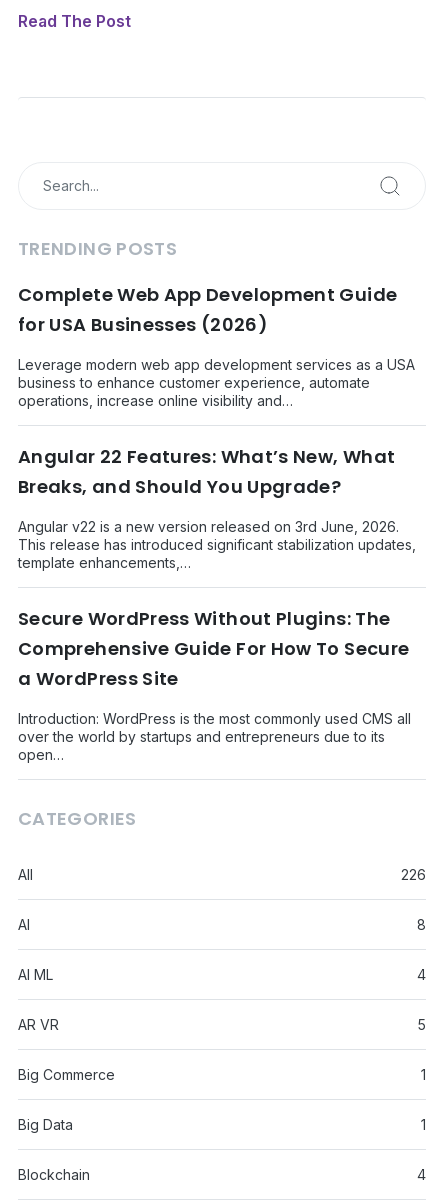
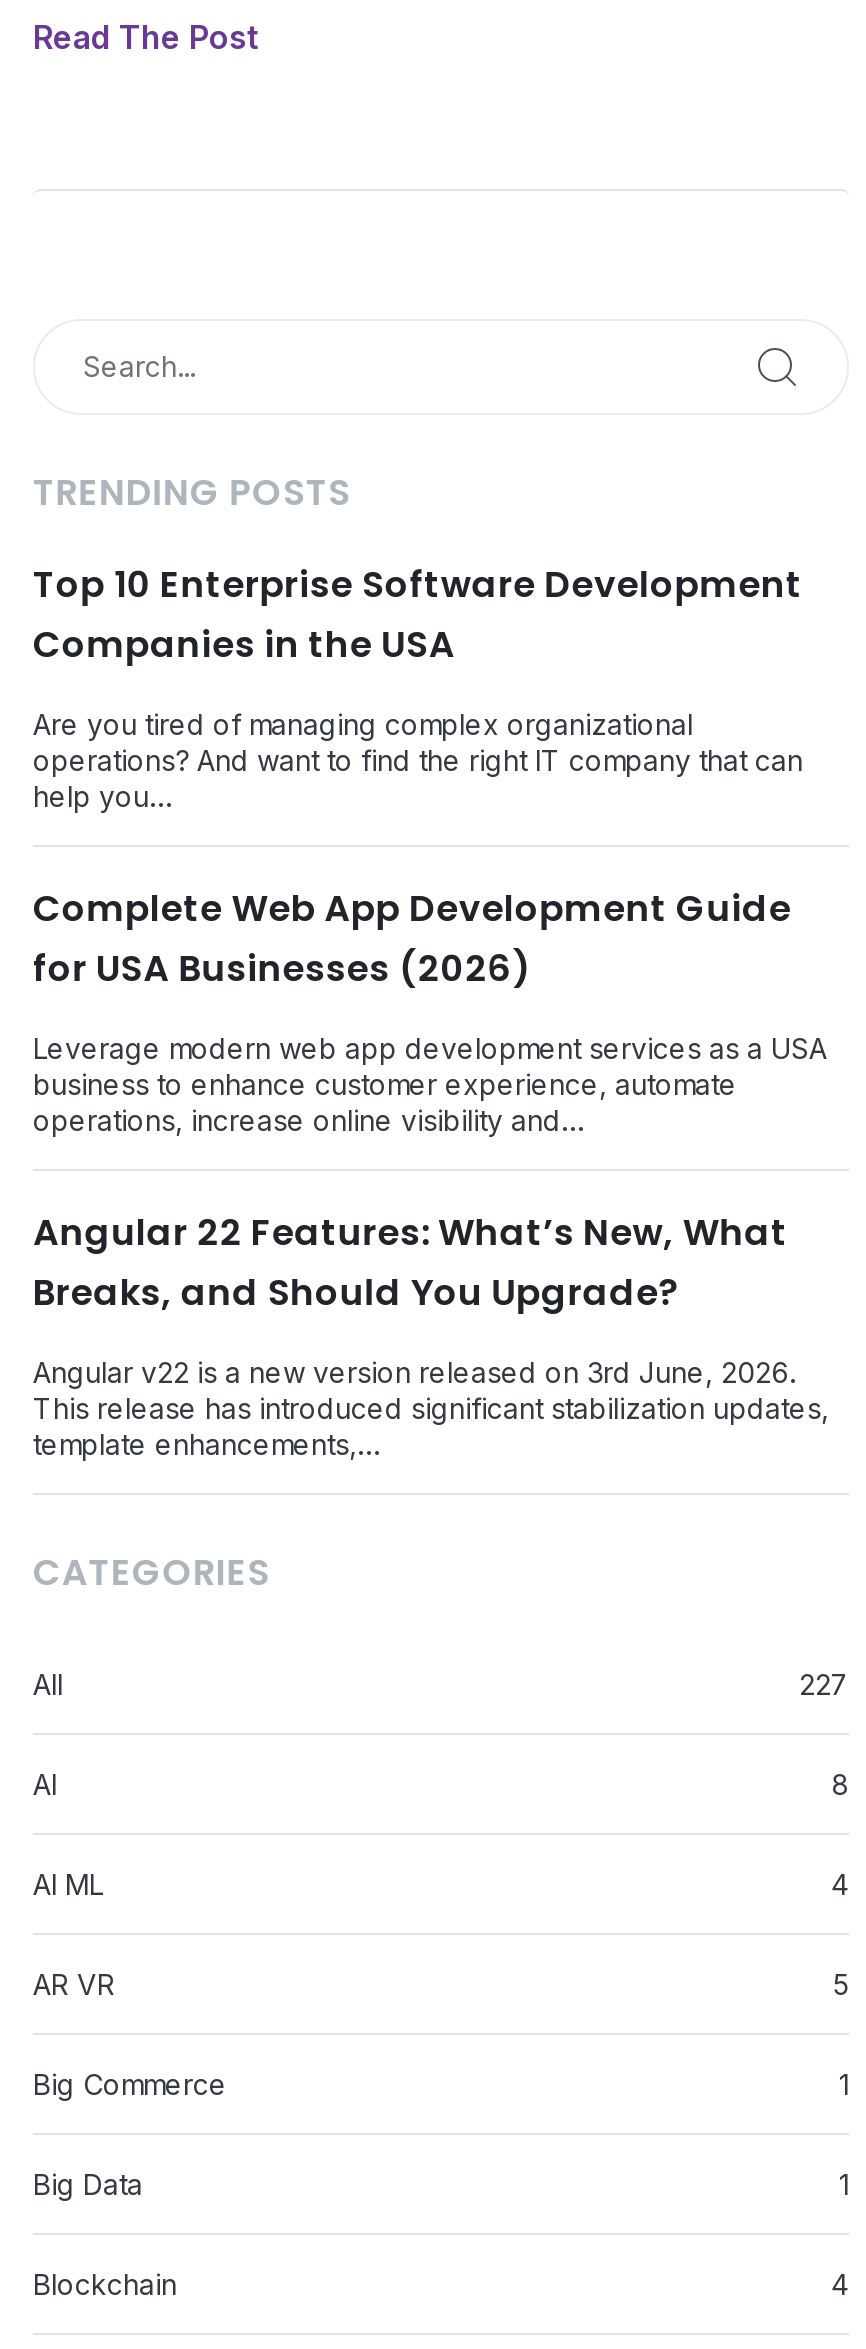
+ Top 10 Enterprise Software Development
+ Companies in the USA
+ Are you tired of managing complex organizational
+ operations? And want to find the right IT company that can
+ help you…

moved down: Complete Web App Development Guide | for USA Businesses (2026) | Leverage modern web app development services as a USA | ... | This release has introduced significant stabilization updates, | template enhancements,…

- Secure WordPress Without Plugins: The
- Comprehensive Guide For How To Secure
- a WordPress Site
- Introduction: WordPress is the most commonly used CMS all
- over the world by startups and entrepreneurs due to its
- open…

- 226
+ 227
